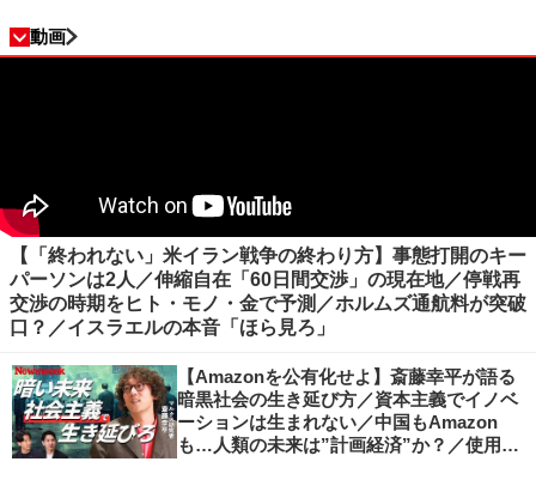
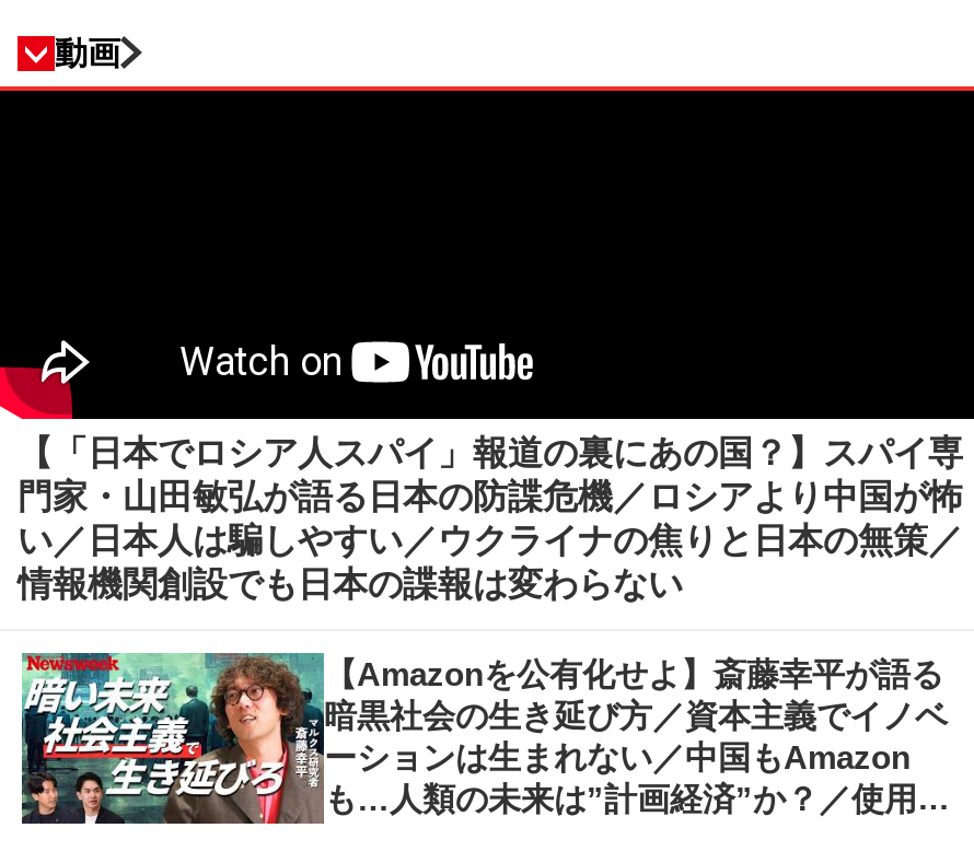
- 【「終われない」米イラン戦争の終わり方】事態打開のキー
- パーソンは2人／伸縮自在「60日間交渉」の現在地／停戦再
- 交渉の時期をヒト・モノ・金で予測／ホルムズ通航料が突破
- 口？／イスラエルの本音「ほら見ろ」
+ 【「日本でロシア人スパイ」報道の裏にあの国？】スパイ専
+ 門家・山田敏弘が語る日本の防諜危機／ロシアより中国が怖
+ い／日本人は騙しやすい／ウクライナの焦りと日本の無策／
+ 情報機関創設でも日本の諜報は変わらない
